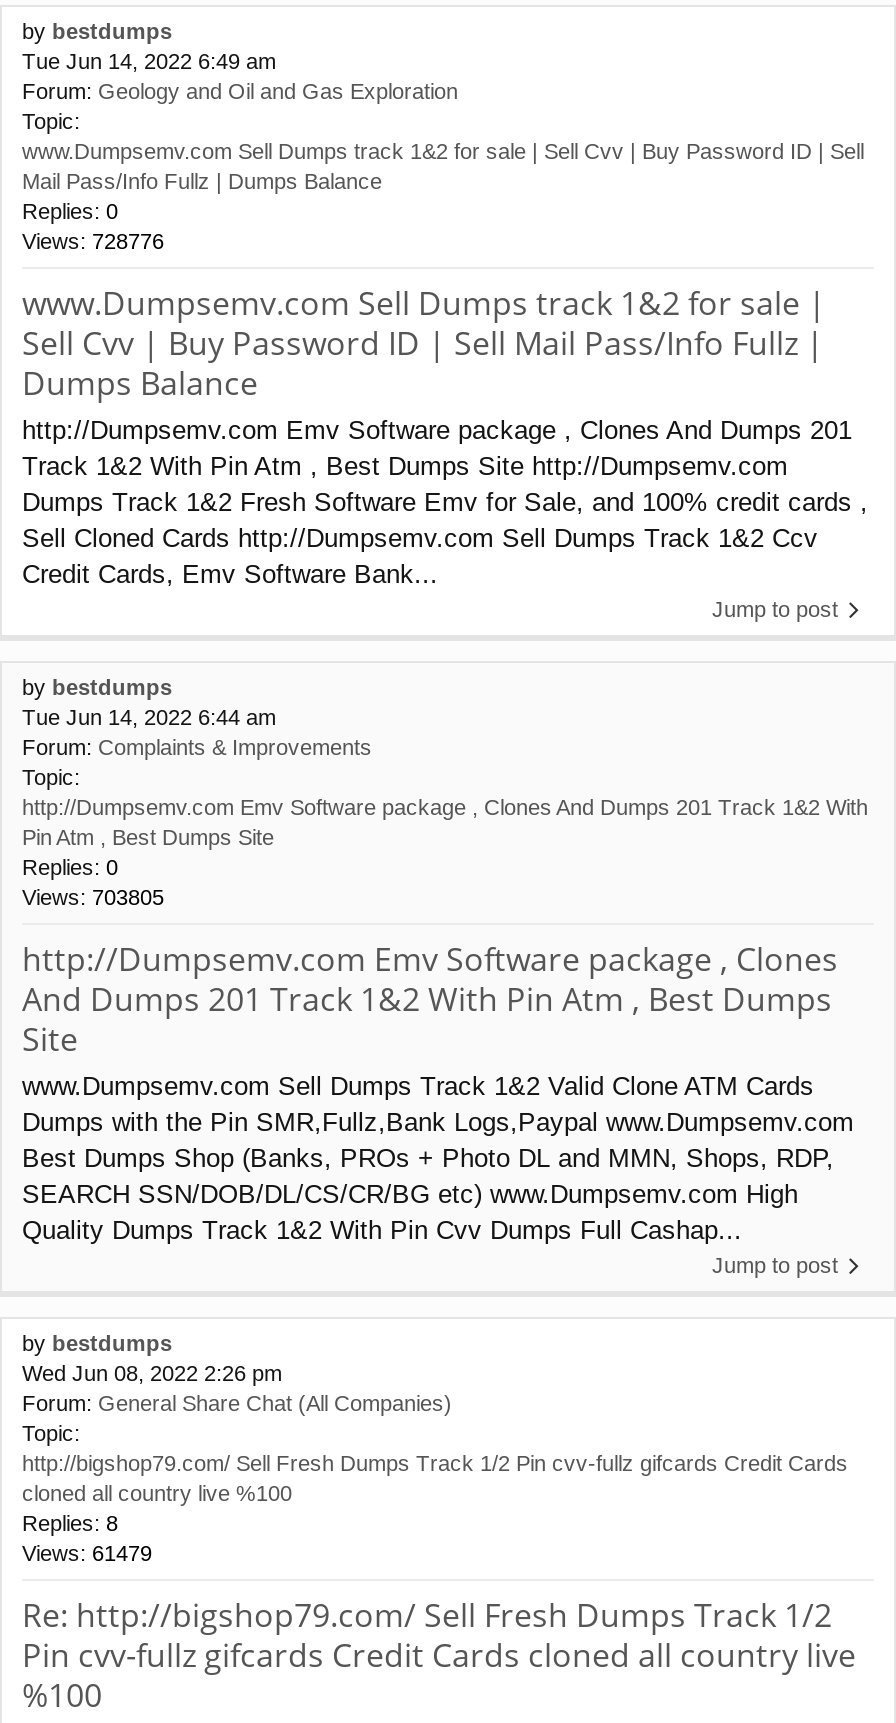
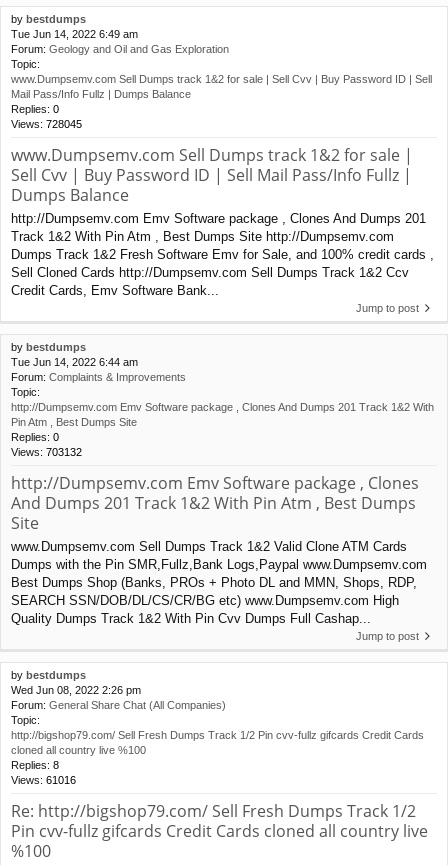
- Views: 728776
+ Views: 728045

- Views: 703805
+ Views: 703132

- Views: 61479
+ Views: 61016
